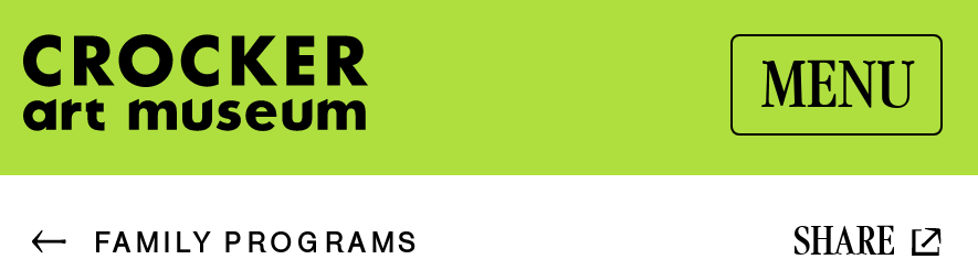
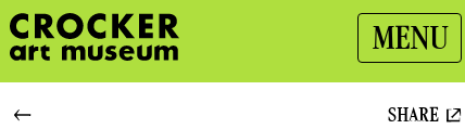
- FAMILY PROGRAMS
